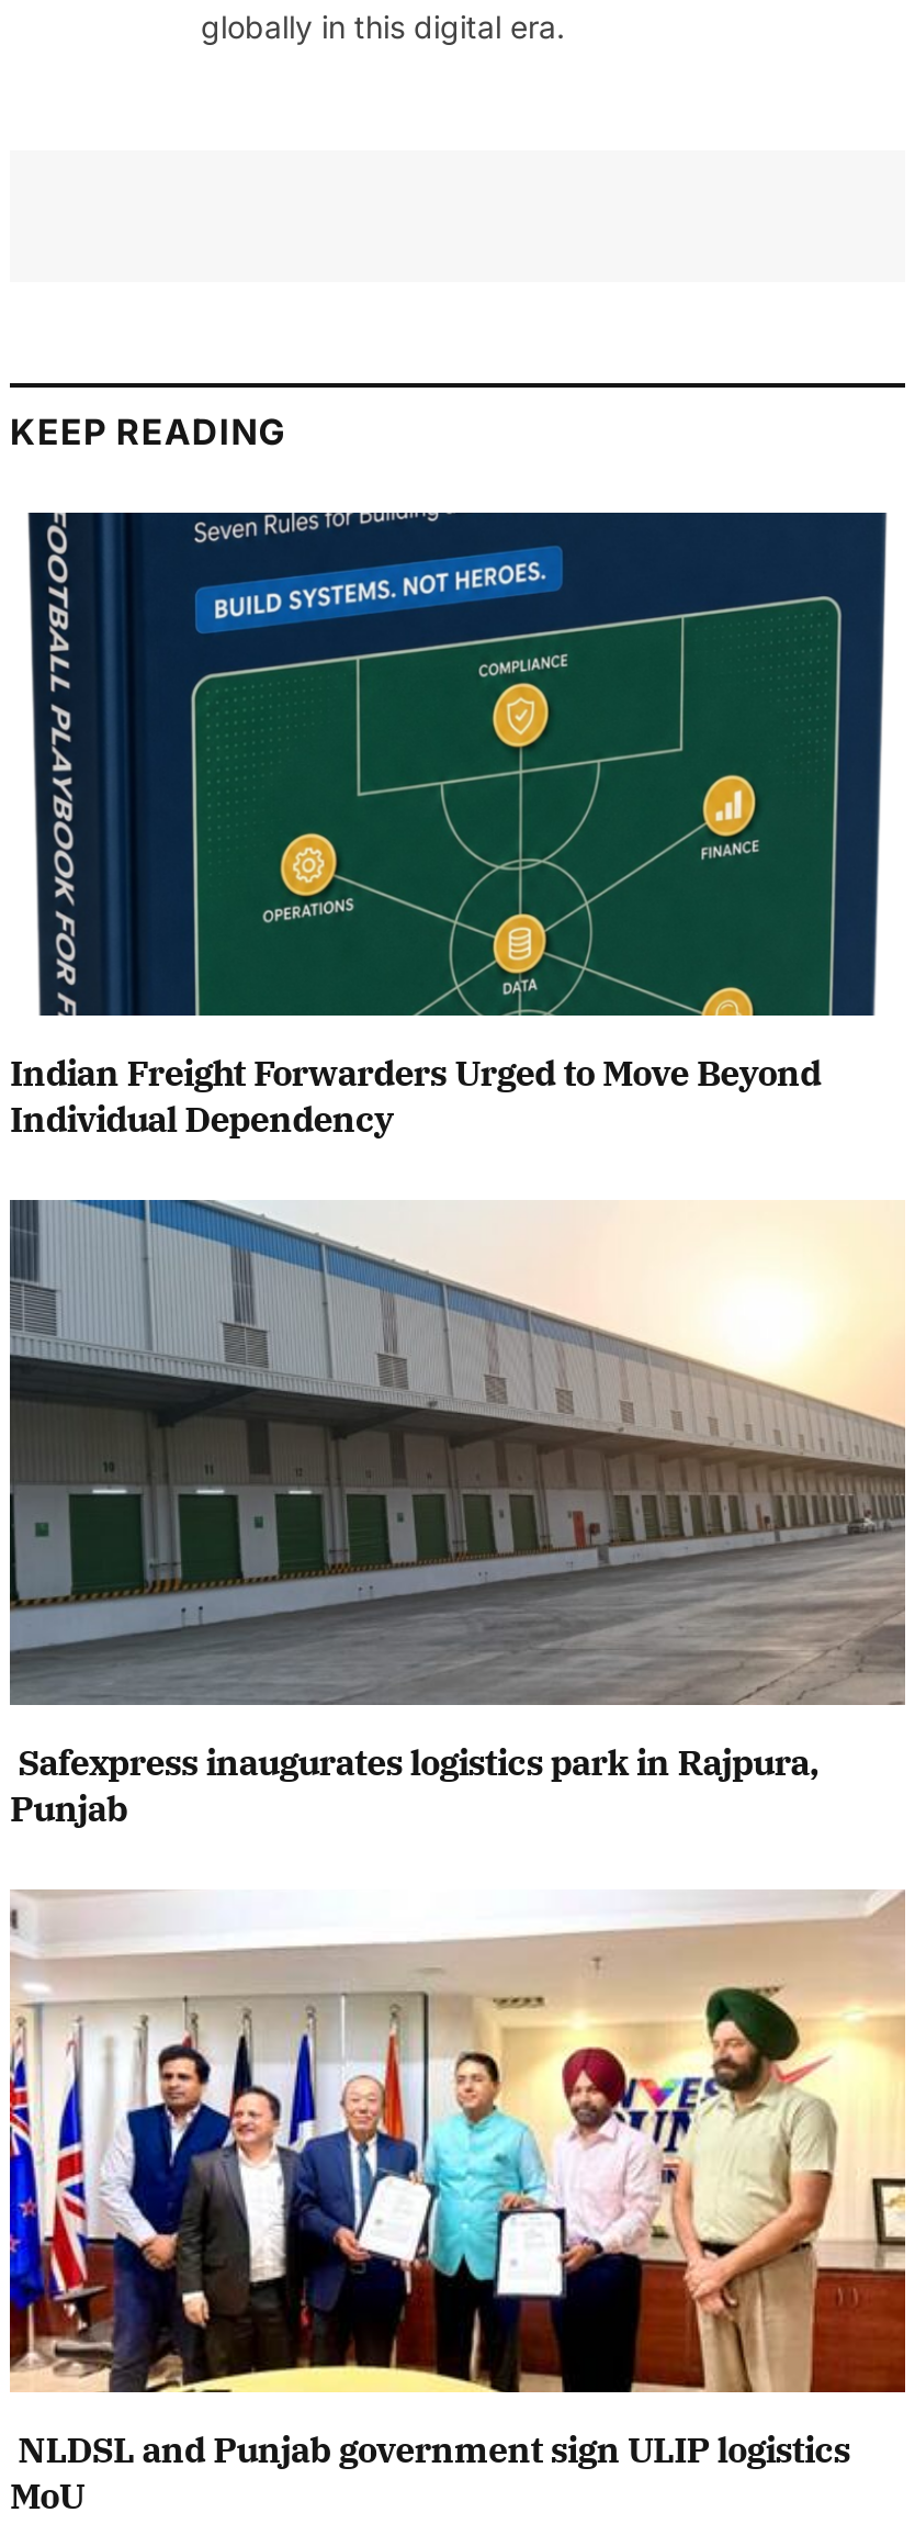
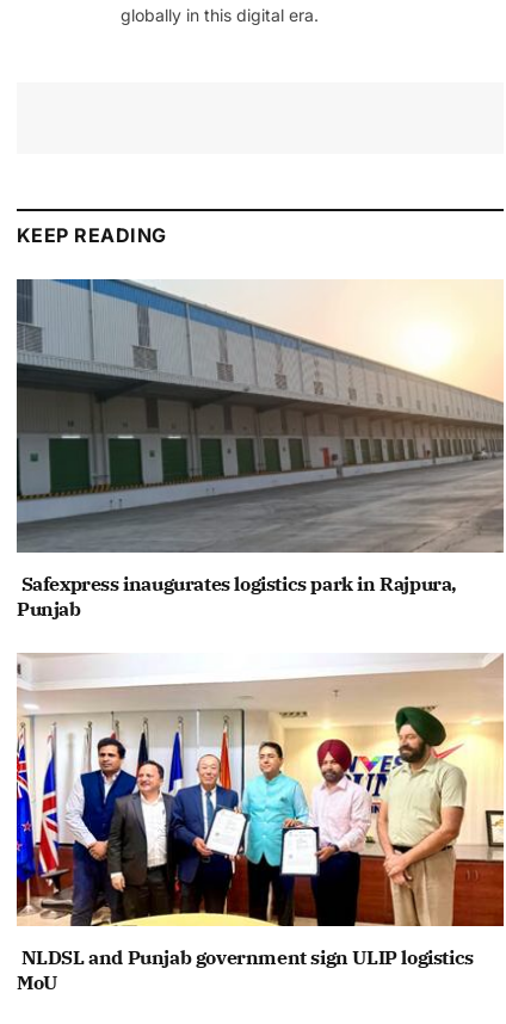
- [image]
- Indian Freight Forwarders Urged to Move Beyond
- Individual Dependency
